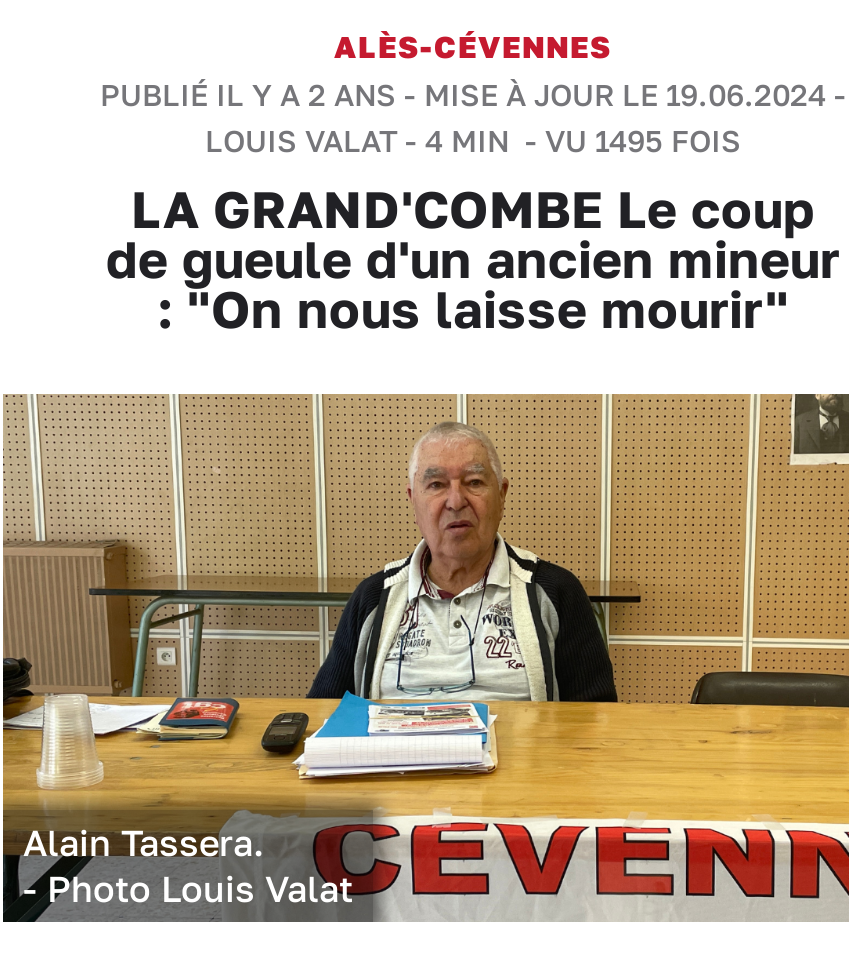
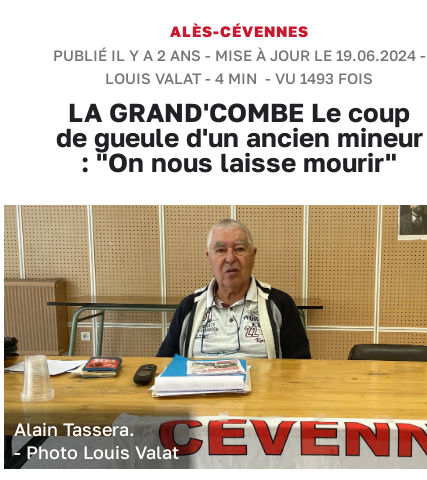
- LOUIS VALAT - 4 MIN - VU 1495 FOIS
+ LOUIS VALAT - 4 MIN - VU 1493 FOIS
